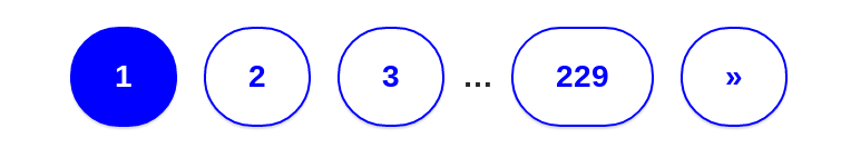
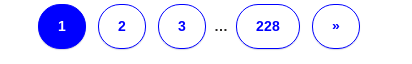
- 229
+ 228
